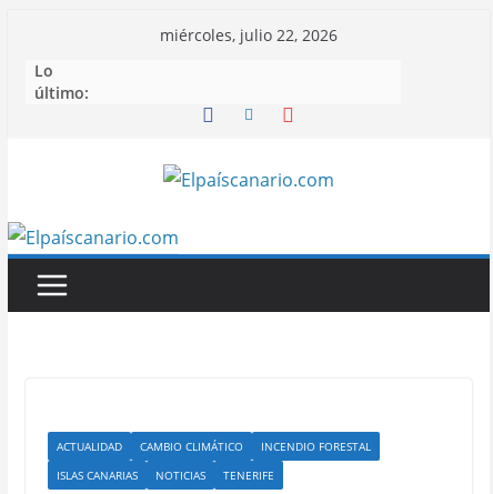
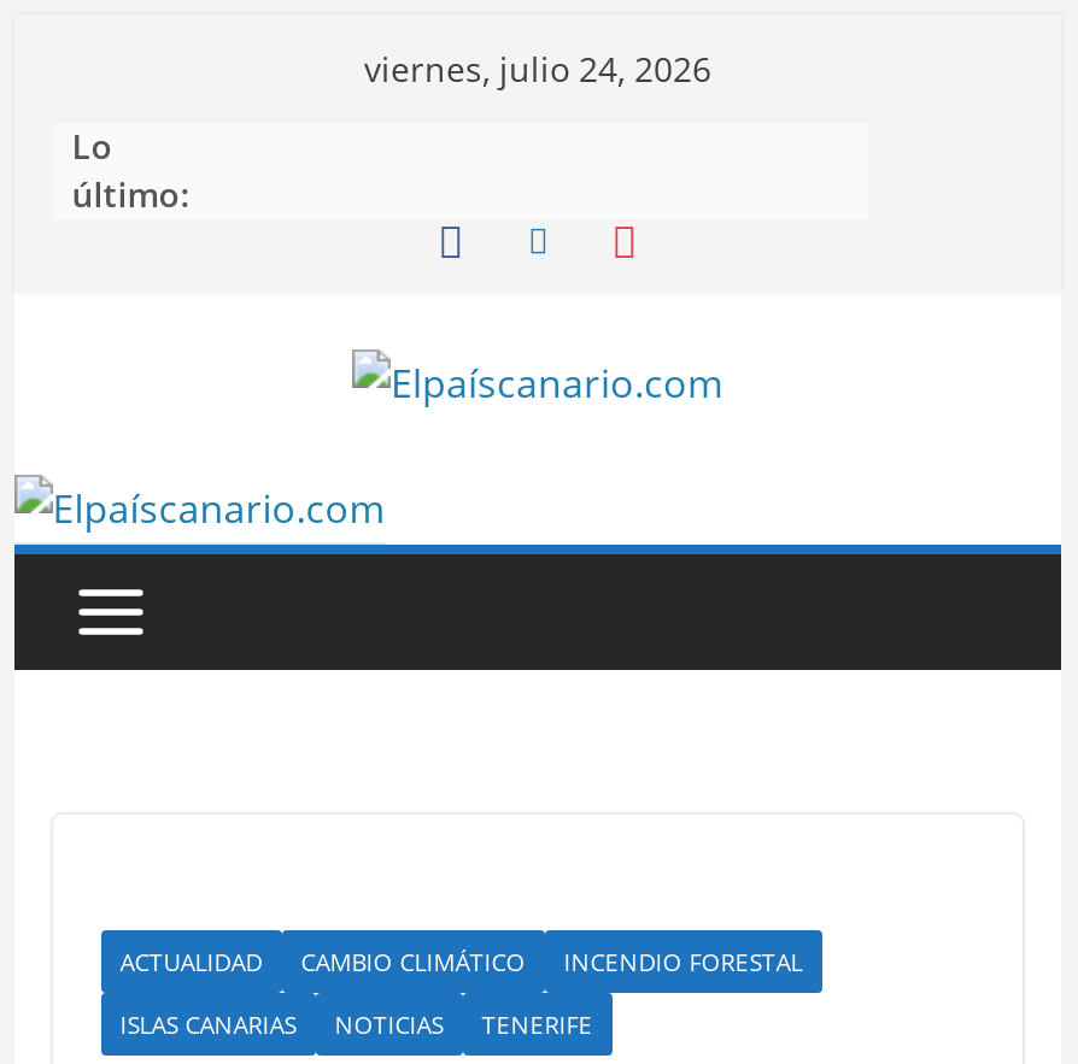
- miércoles, julio 22, 2026
+ viernes, julio 24, 2026
